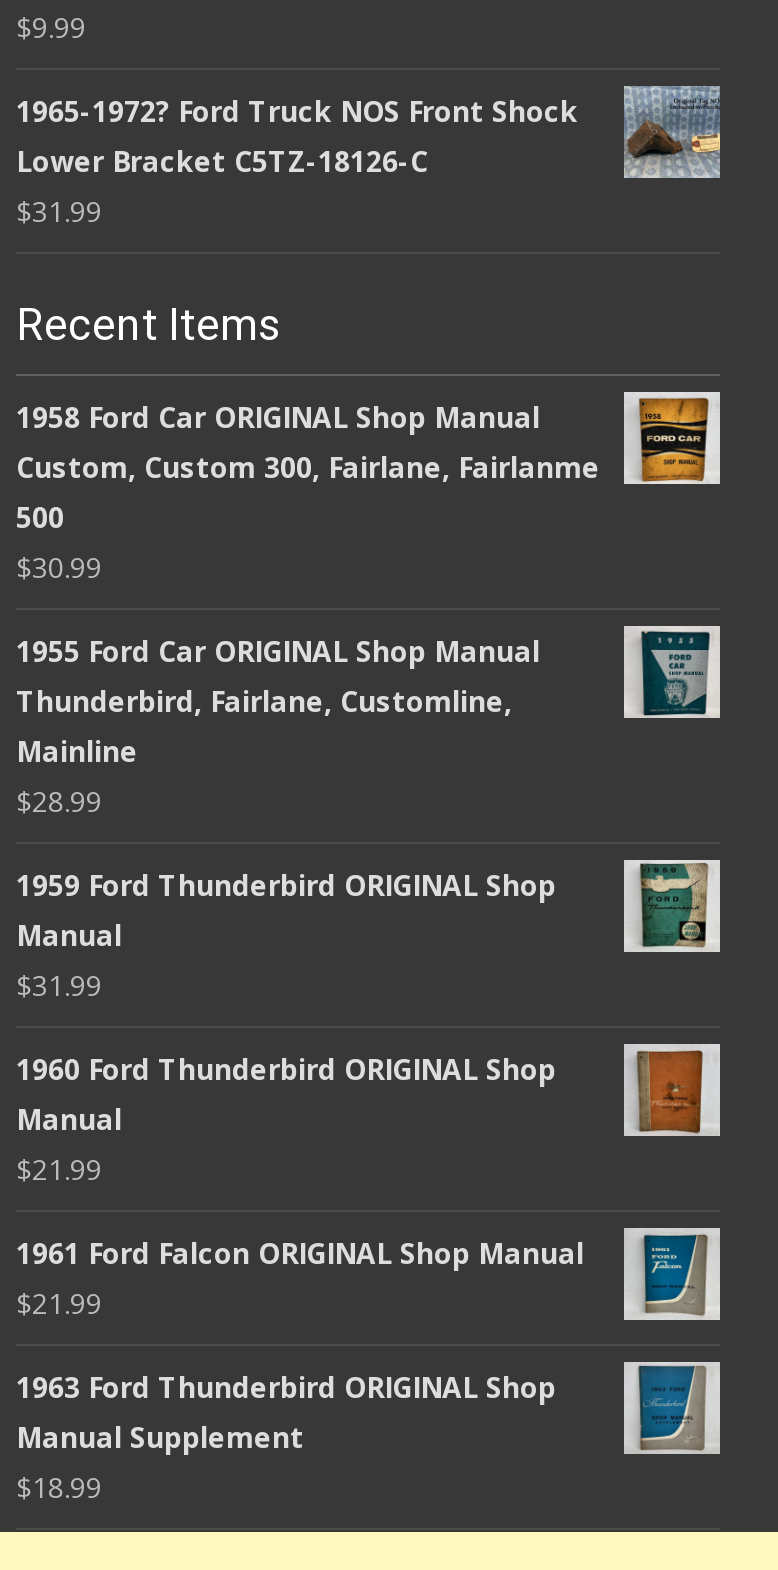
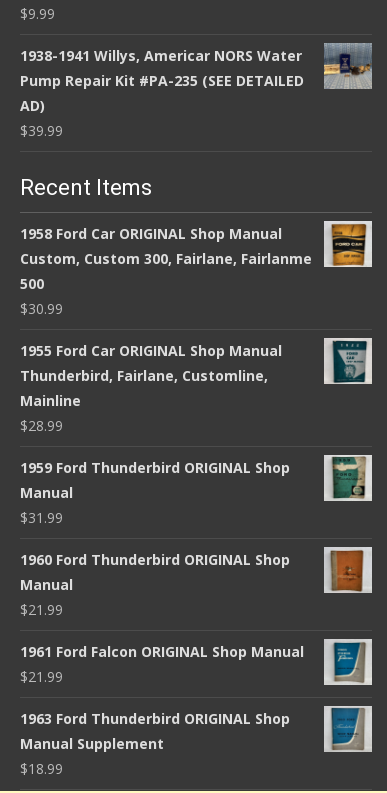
- [image]
- 1965-1972? Ford Truck NOS Front Shock
- Lower Bracket C5TZ-18126-C
- $31.99
+ [image]
+ 1938-1941 Willys, Americar NORS Water
+ Pump Repair Kit #PA-235 (SEE DETAILED
+ AD)
+ $39.99
